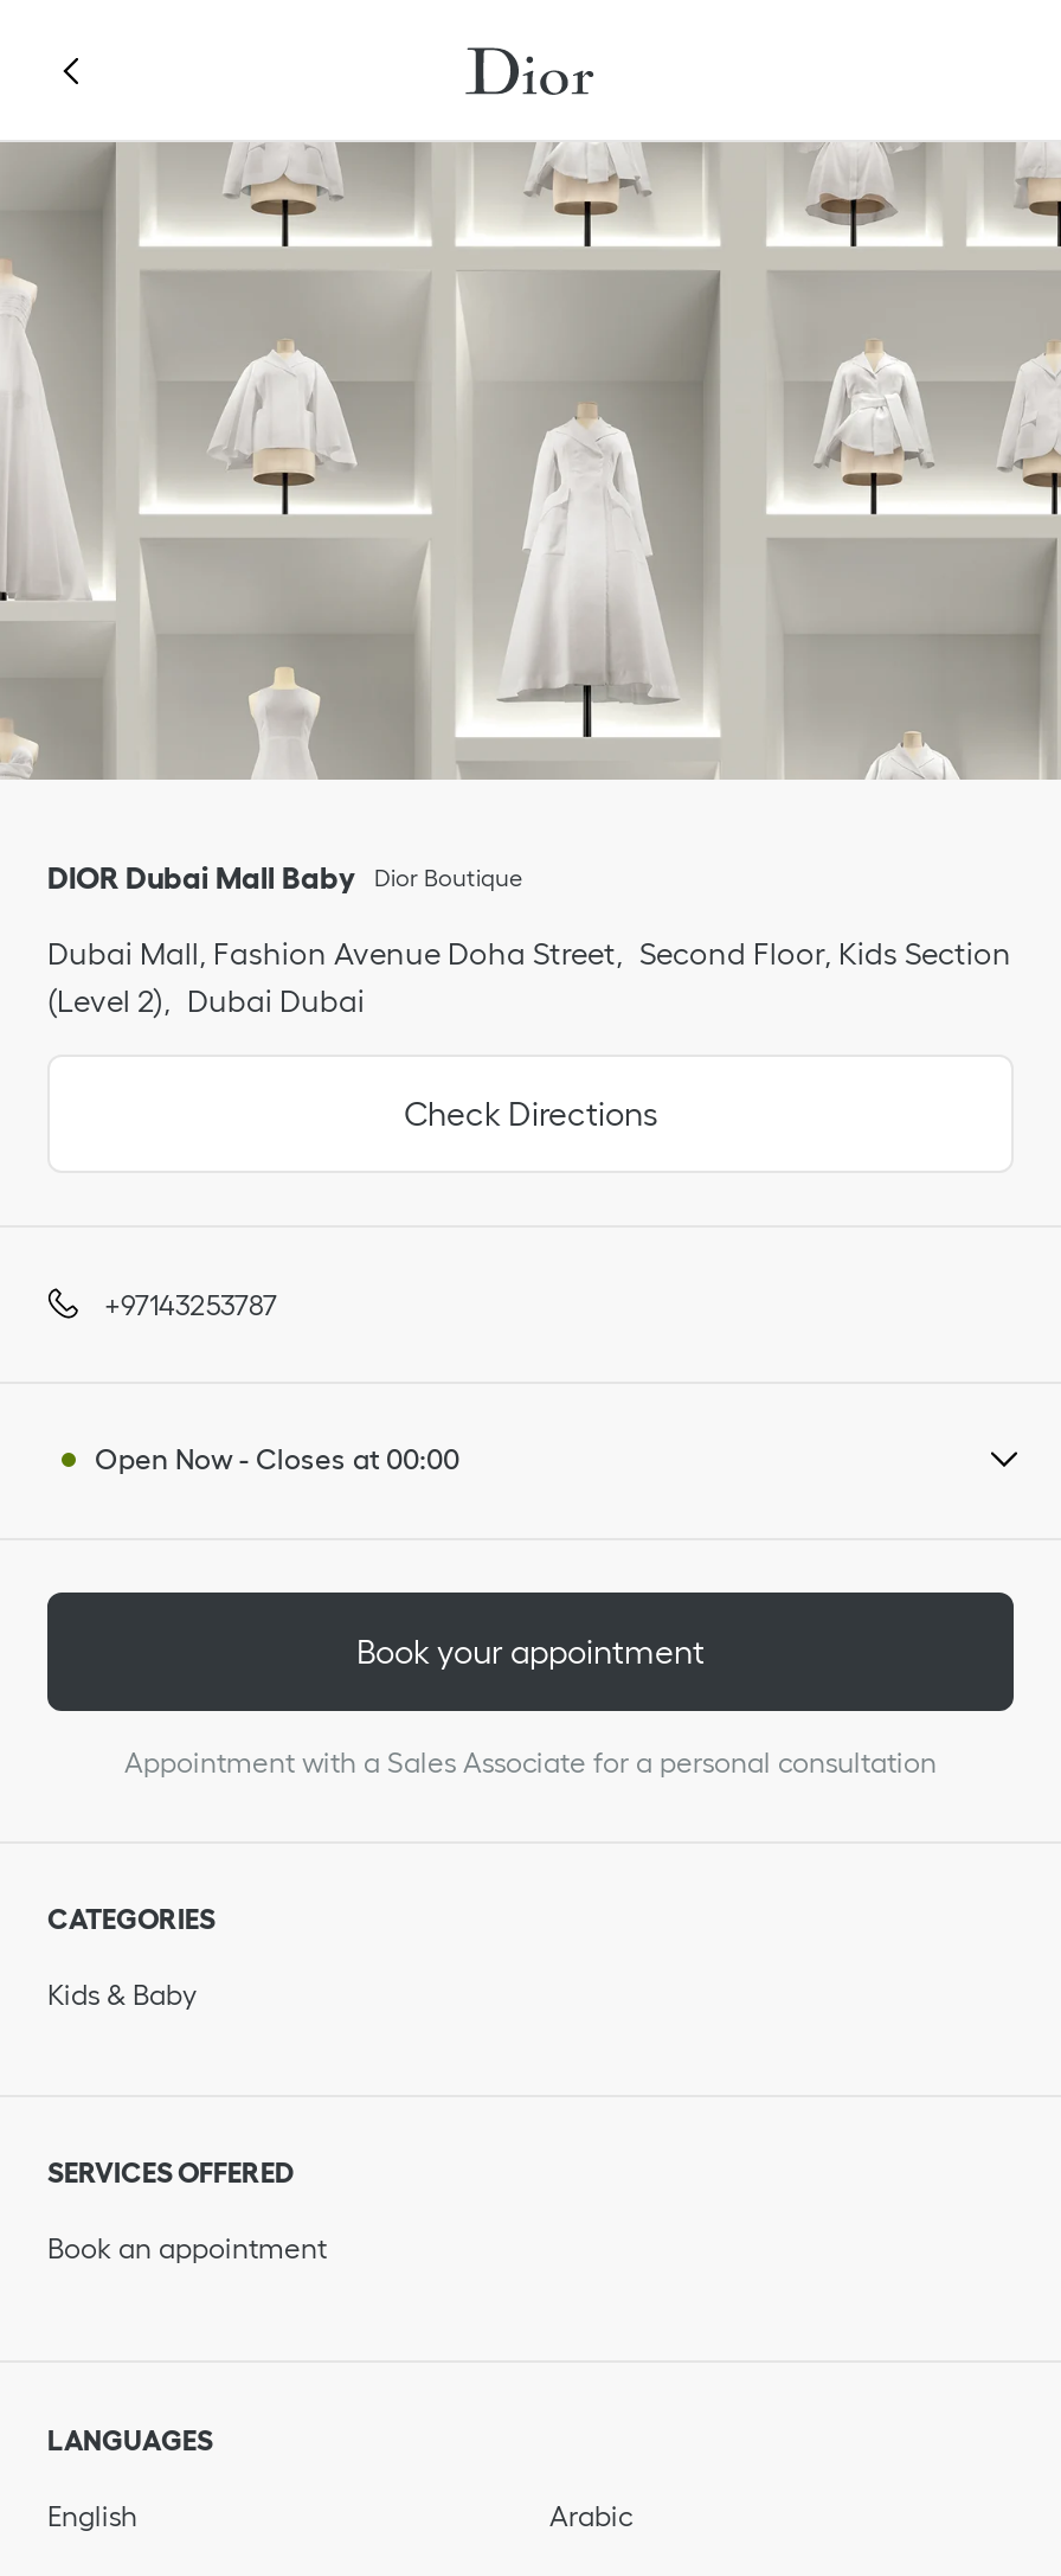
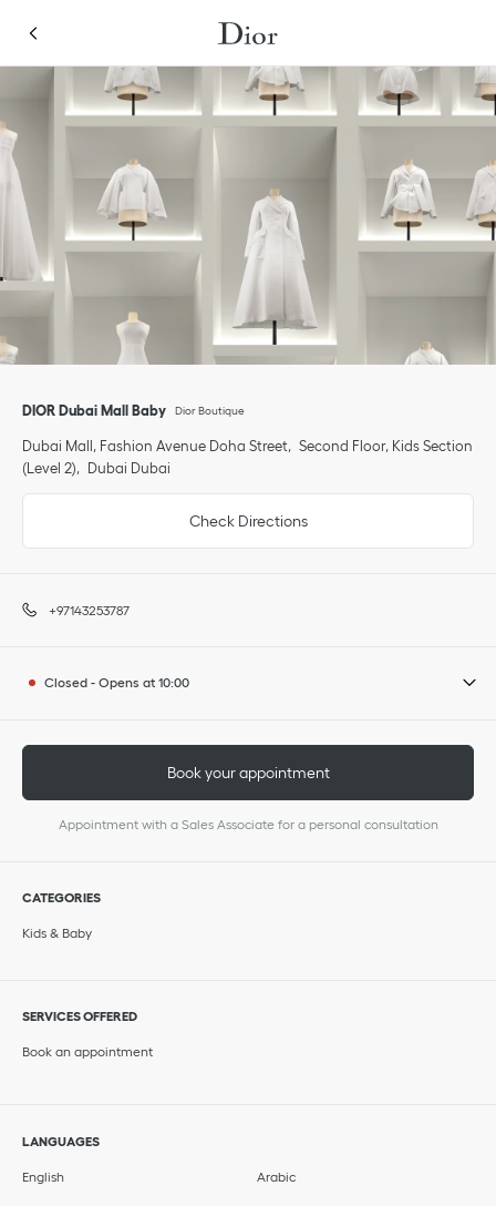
- Open Now - Closes at 00:00
+ Closed - Opens at 10:00
